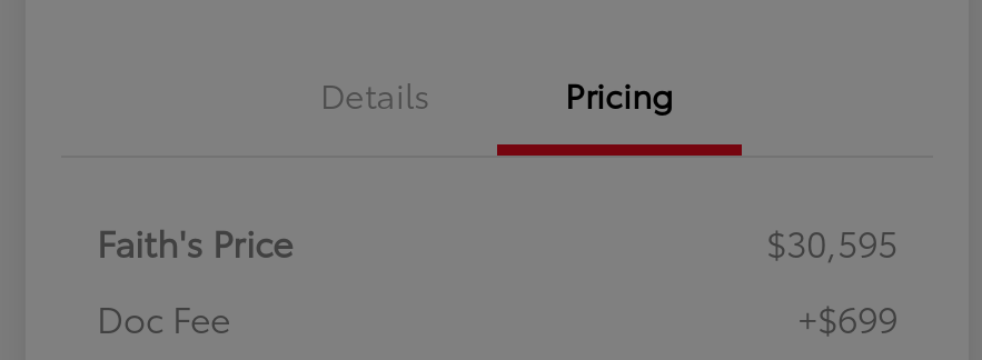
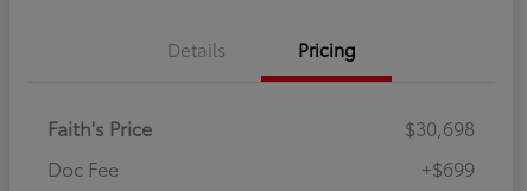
- $30,595
+ $30,698
